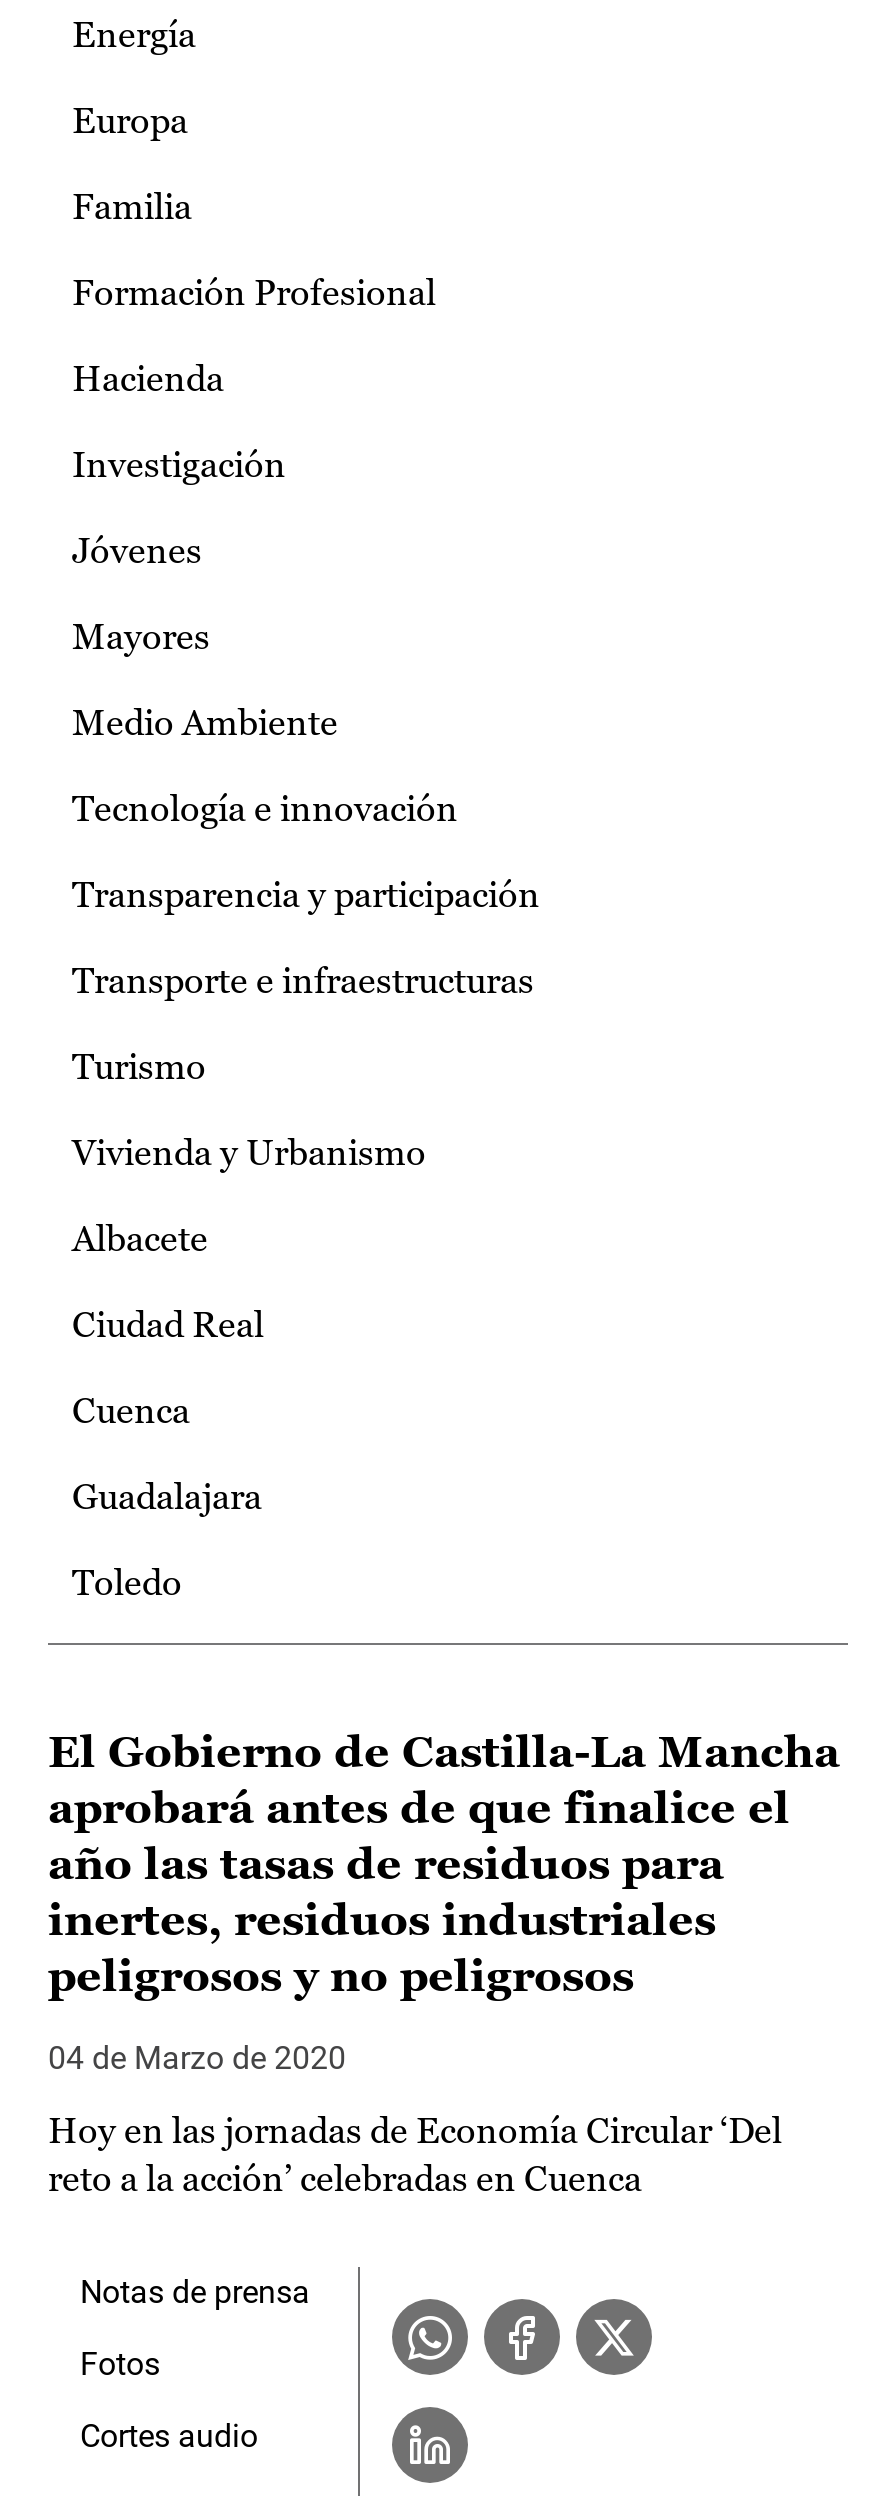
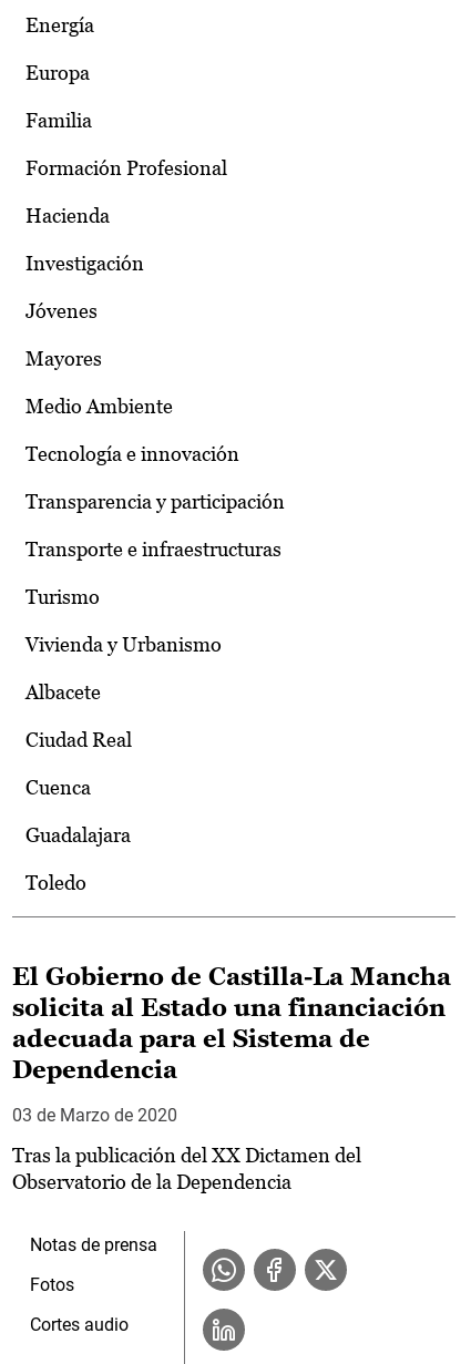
- aprobará antes de que finalice el
- año las tasas de residuos para
- inertes, residuos industriales
- peligrosos y no peligrosos
+ solicita al Estado una financiación
+ adecuada para el Sistema de
+ Dependencia

- 04 de Marzo de 2020
+ 03 de Marzo de 2020

- Hoy en las jornadas de Economía Circular ‘Del
- reto a la acción’ celebradas en Cuenca
+ Tras la publicación del XX Dictamen del
+ Observatorio de la Dependencia
